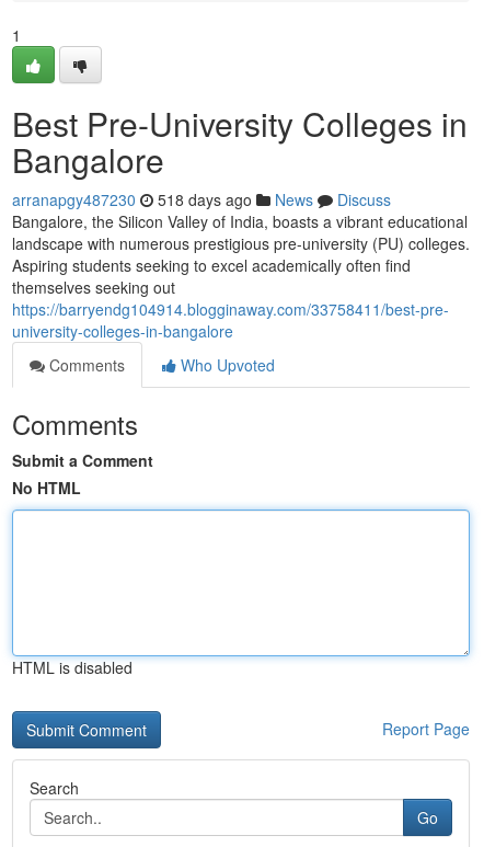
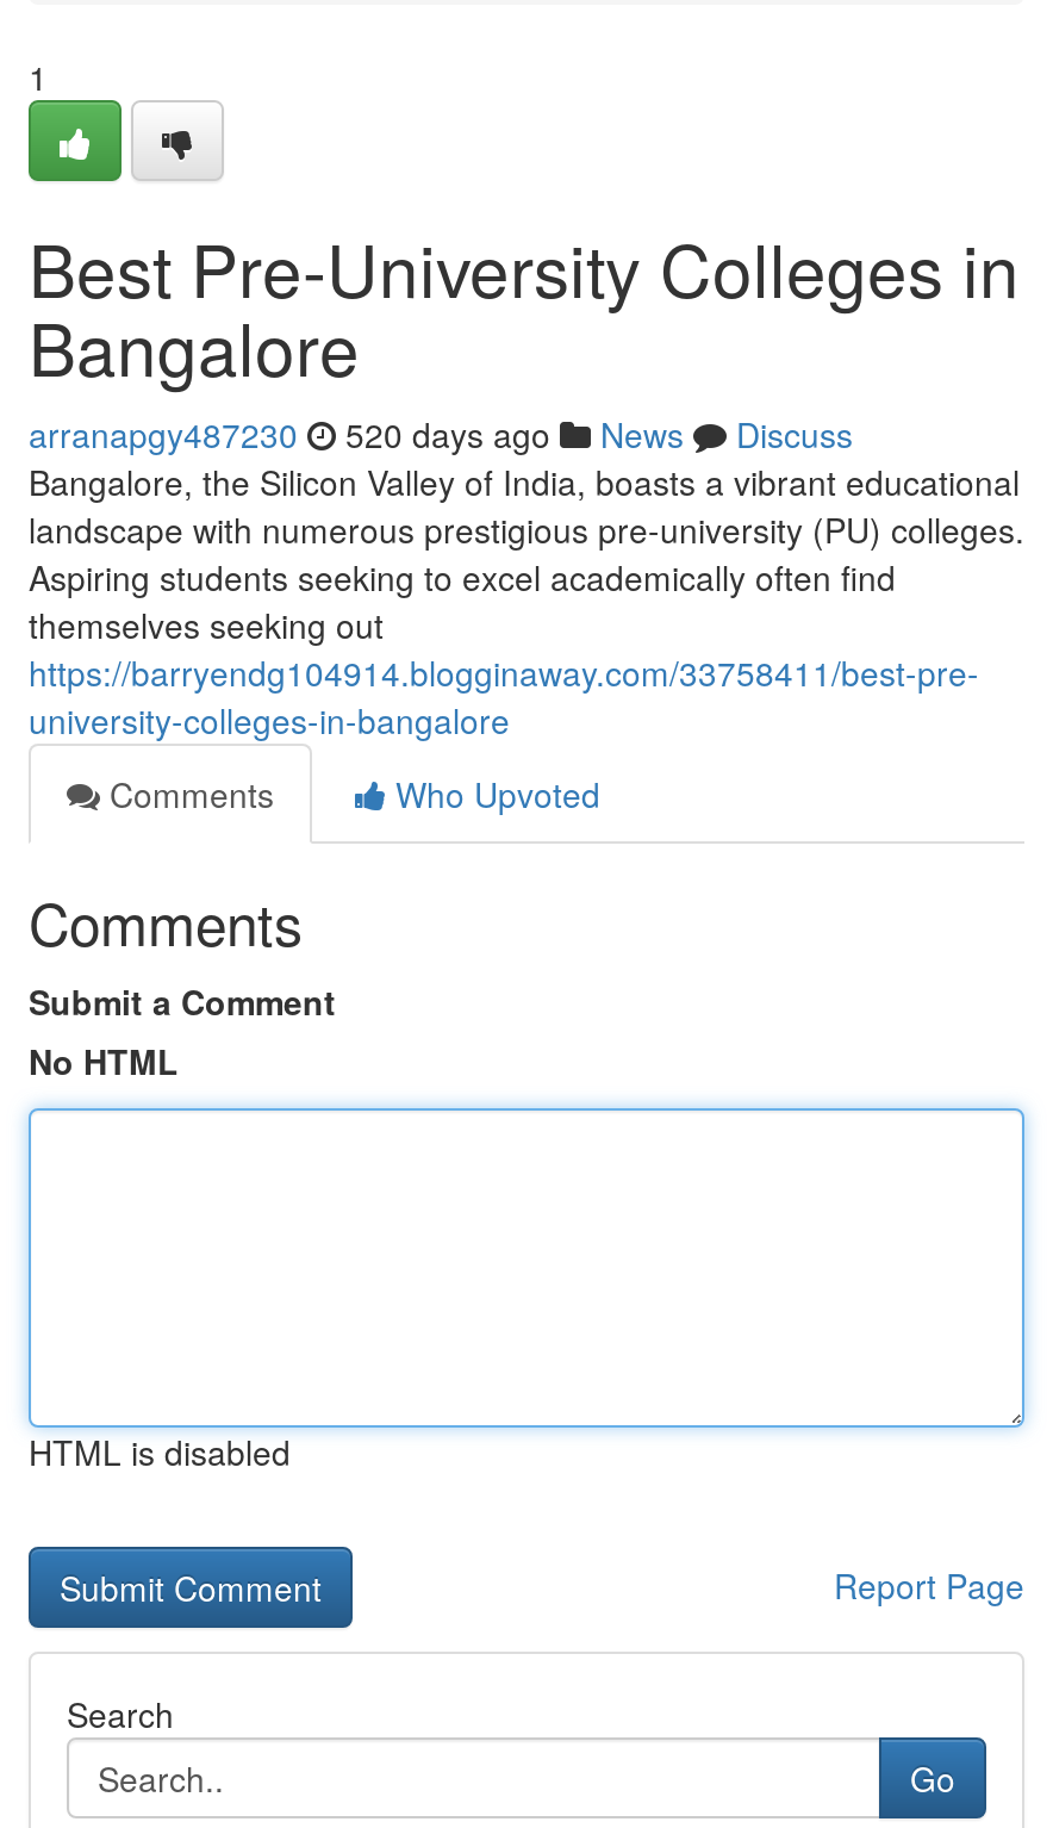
- arranapgy487230 518 days ago News Discuss
+ arranapgy487230 520 days ago News Discuss
